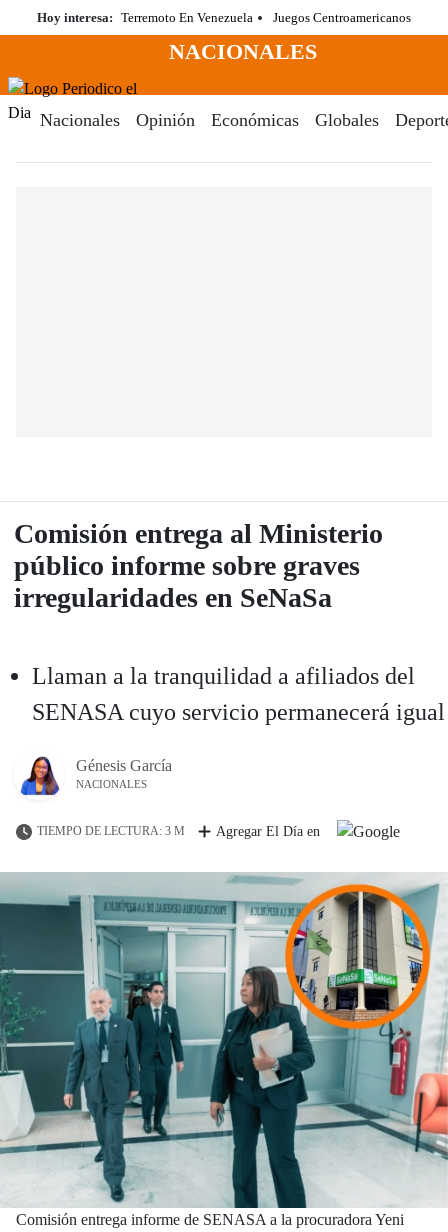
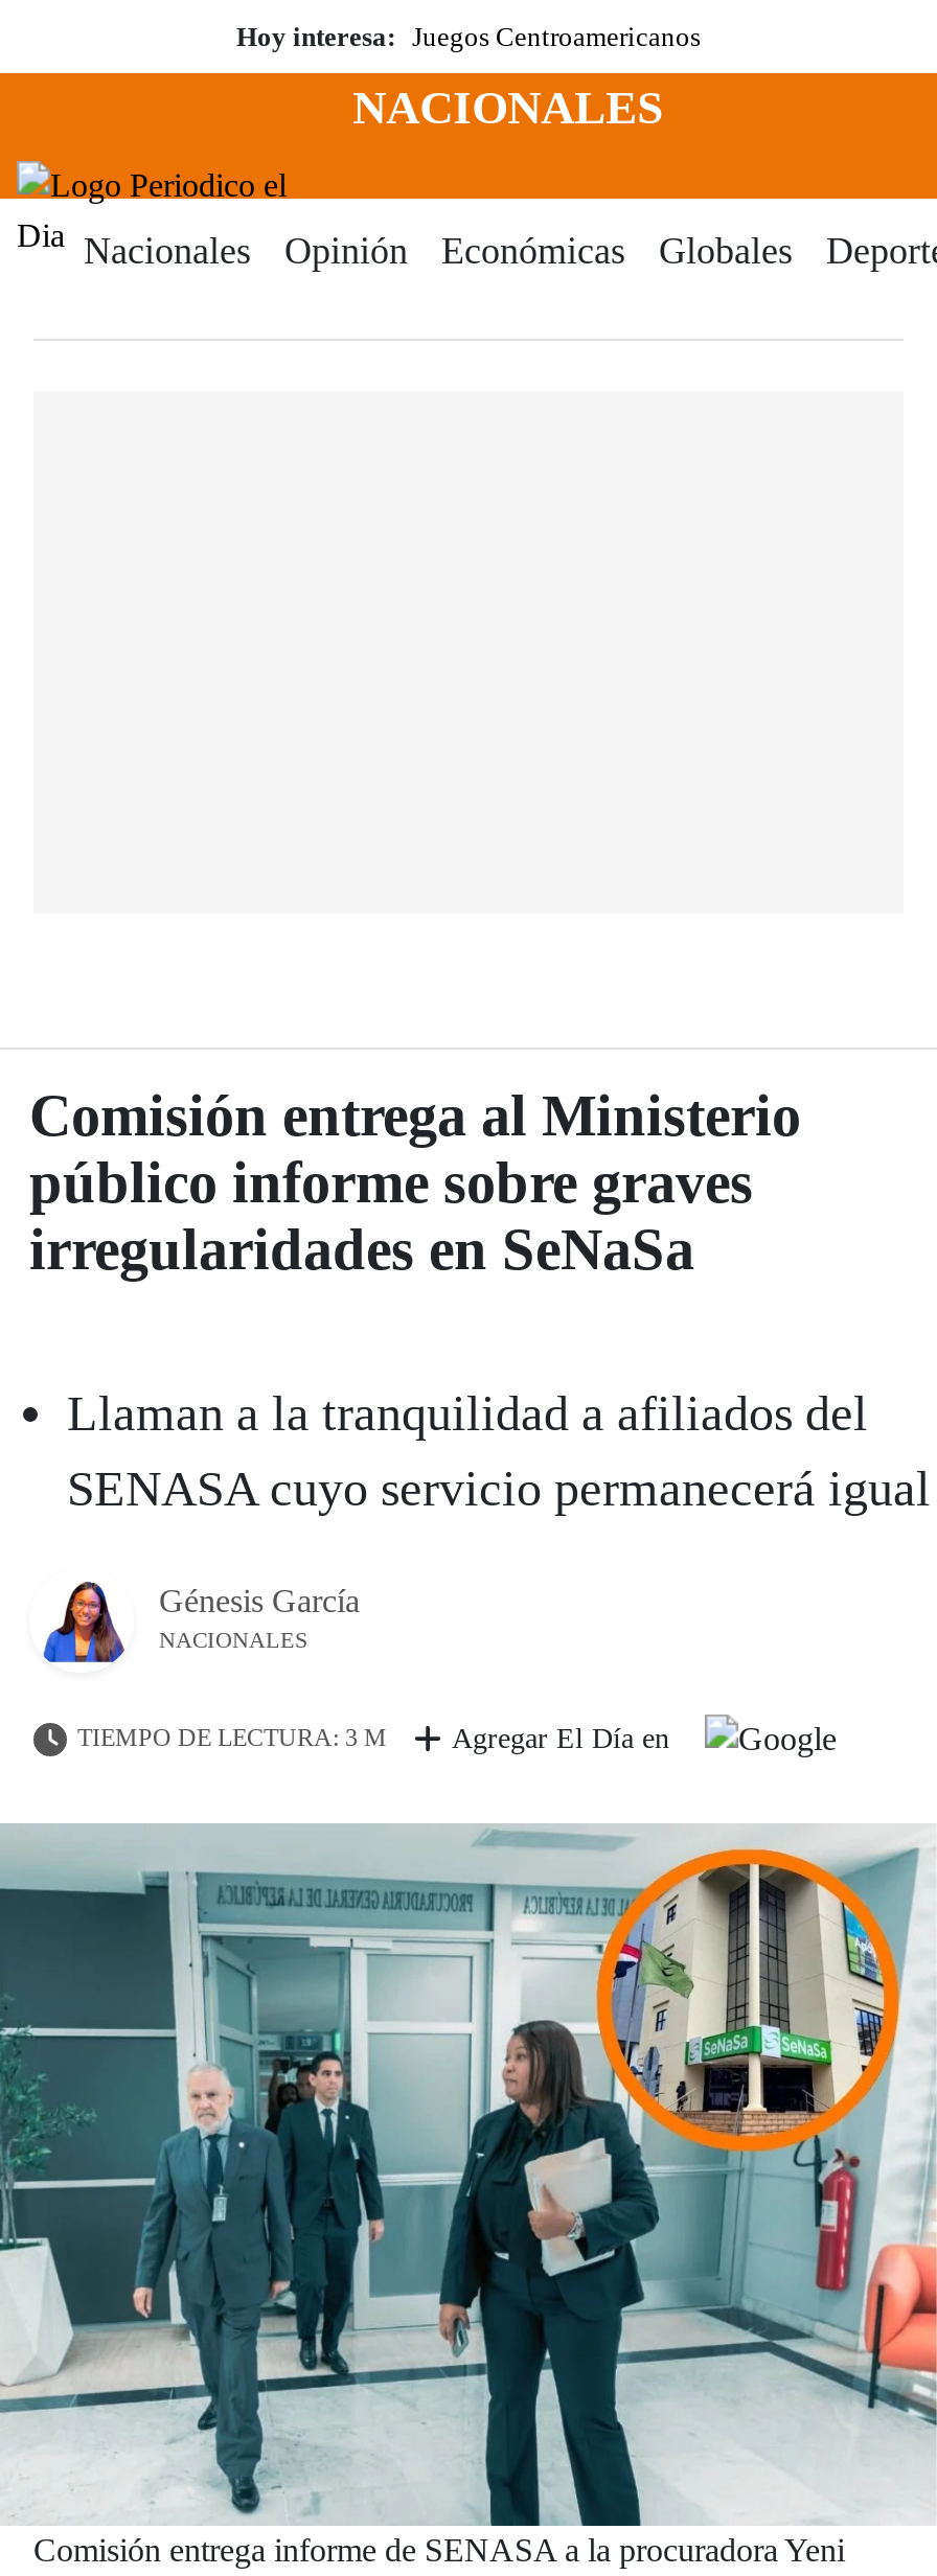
- Hoy interesa: Terremoto En Venezuela
- Juegos Centroamericanos
+ Hoy interesa: Juegos Centroamericanos
